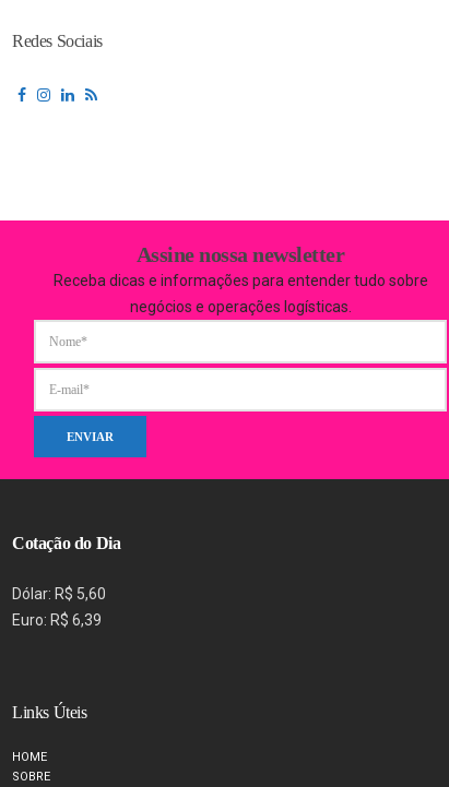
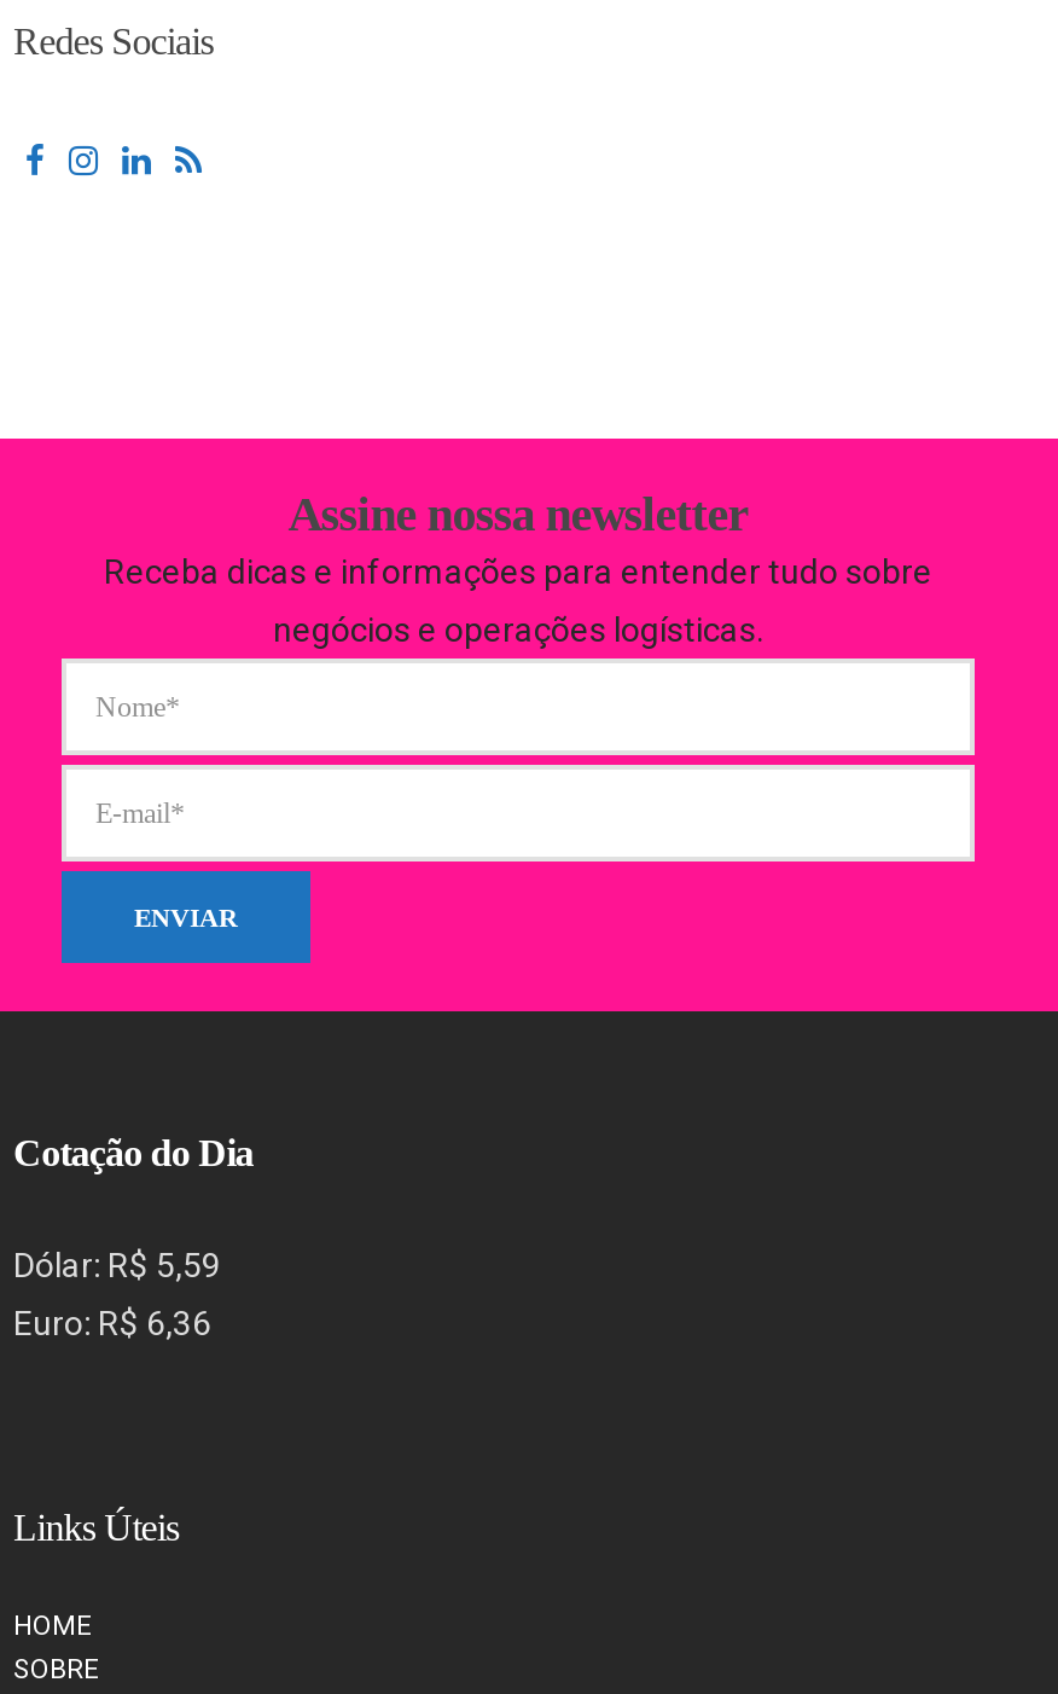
- Dólar: R$ 5,60
+ Dólar: R$ 5,59

- Euro: R$ 6,39
+ Euro: R$ 6,36
